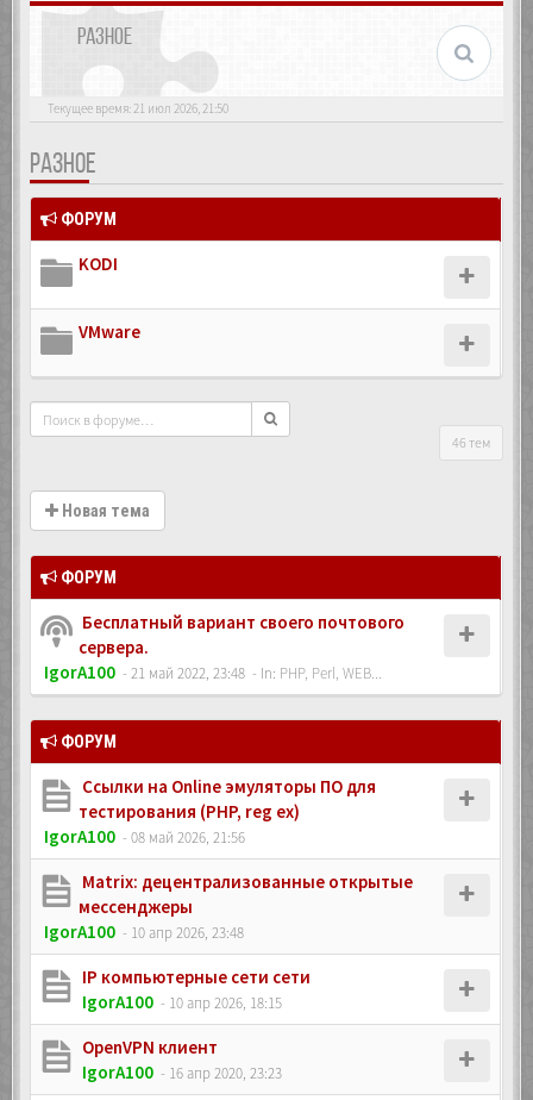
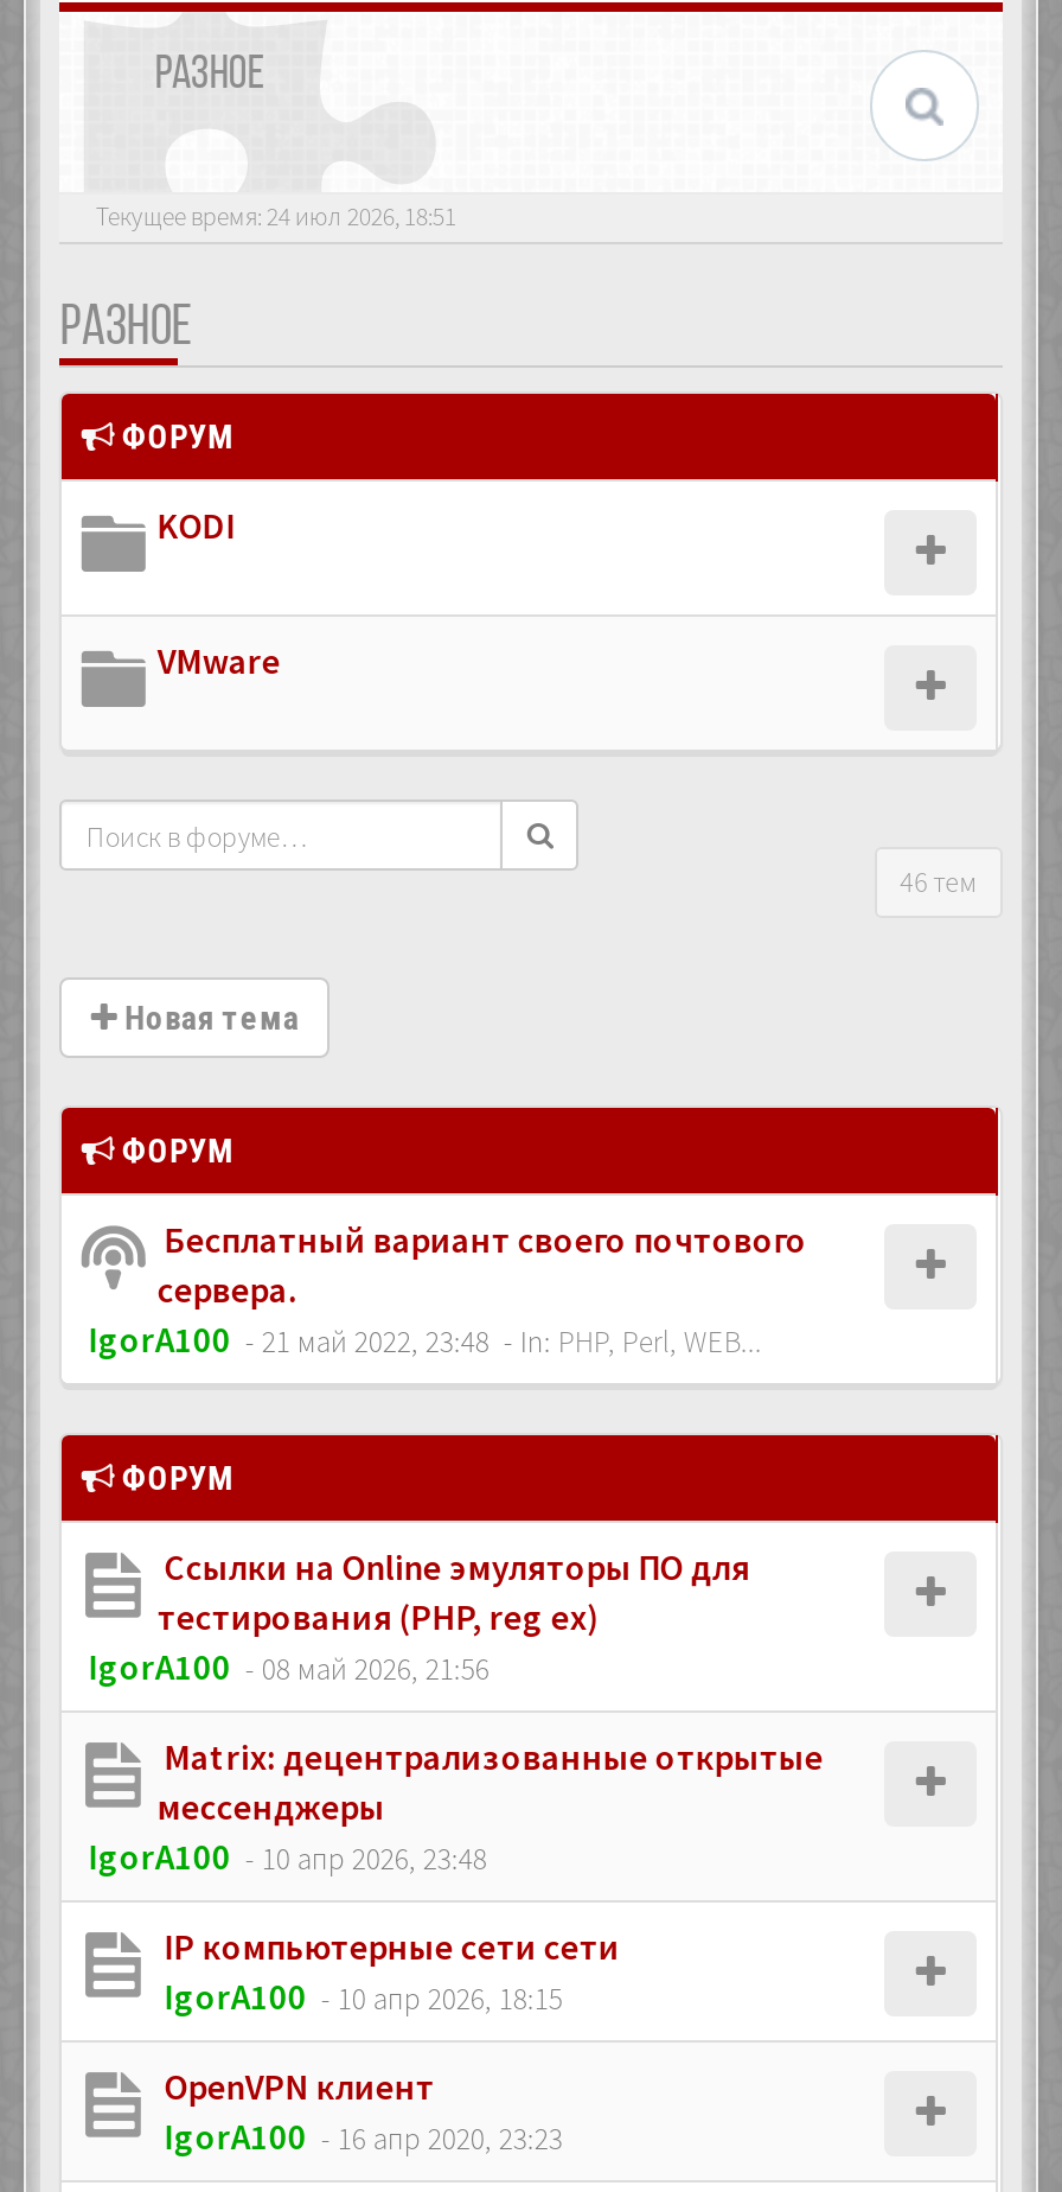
- Текущее время: 21 июл 2026, 21:50
+ Текущее время: 24 июл 2026, 18:51
